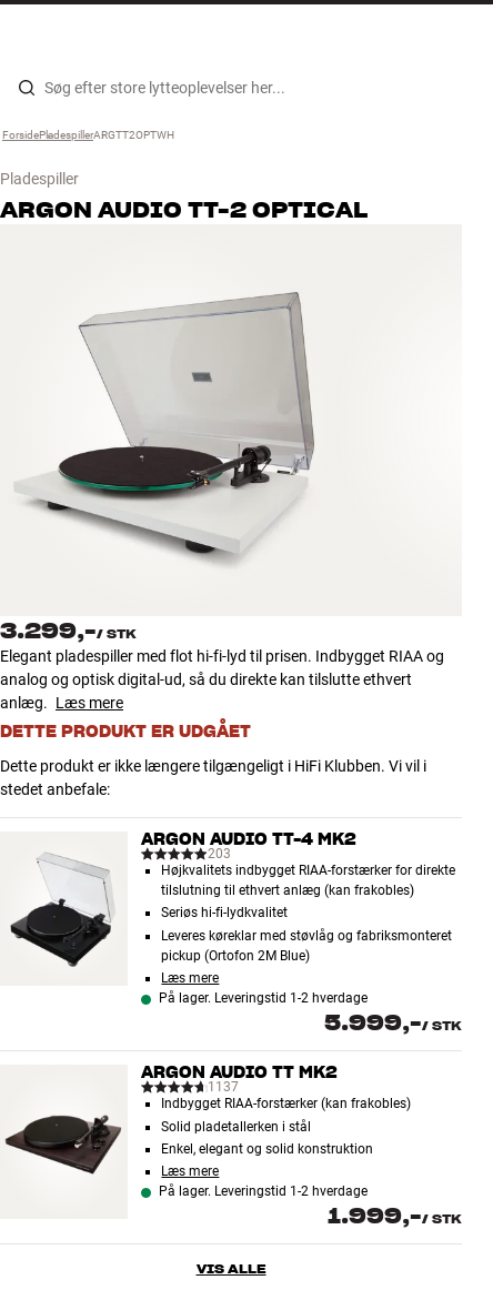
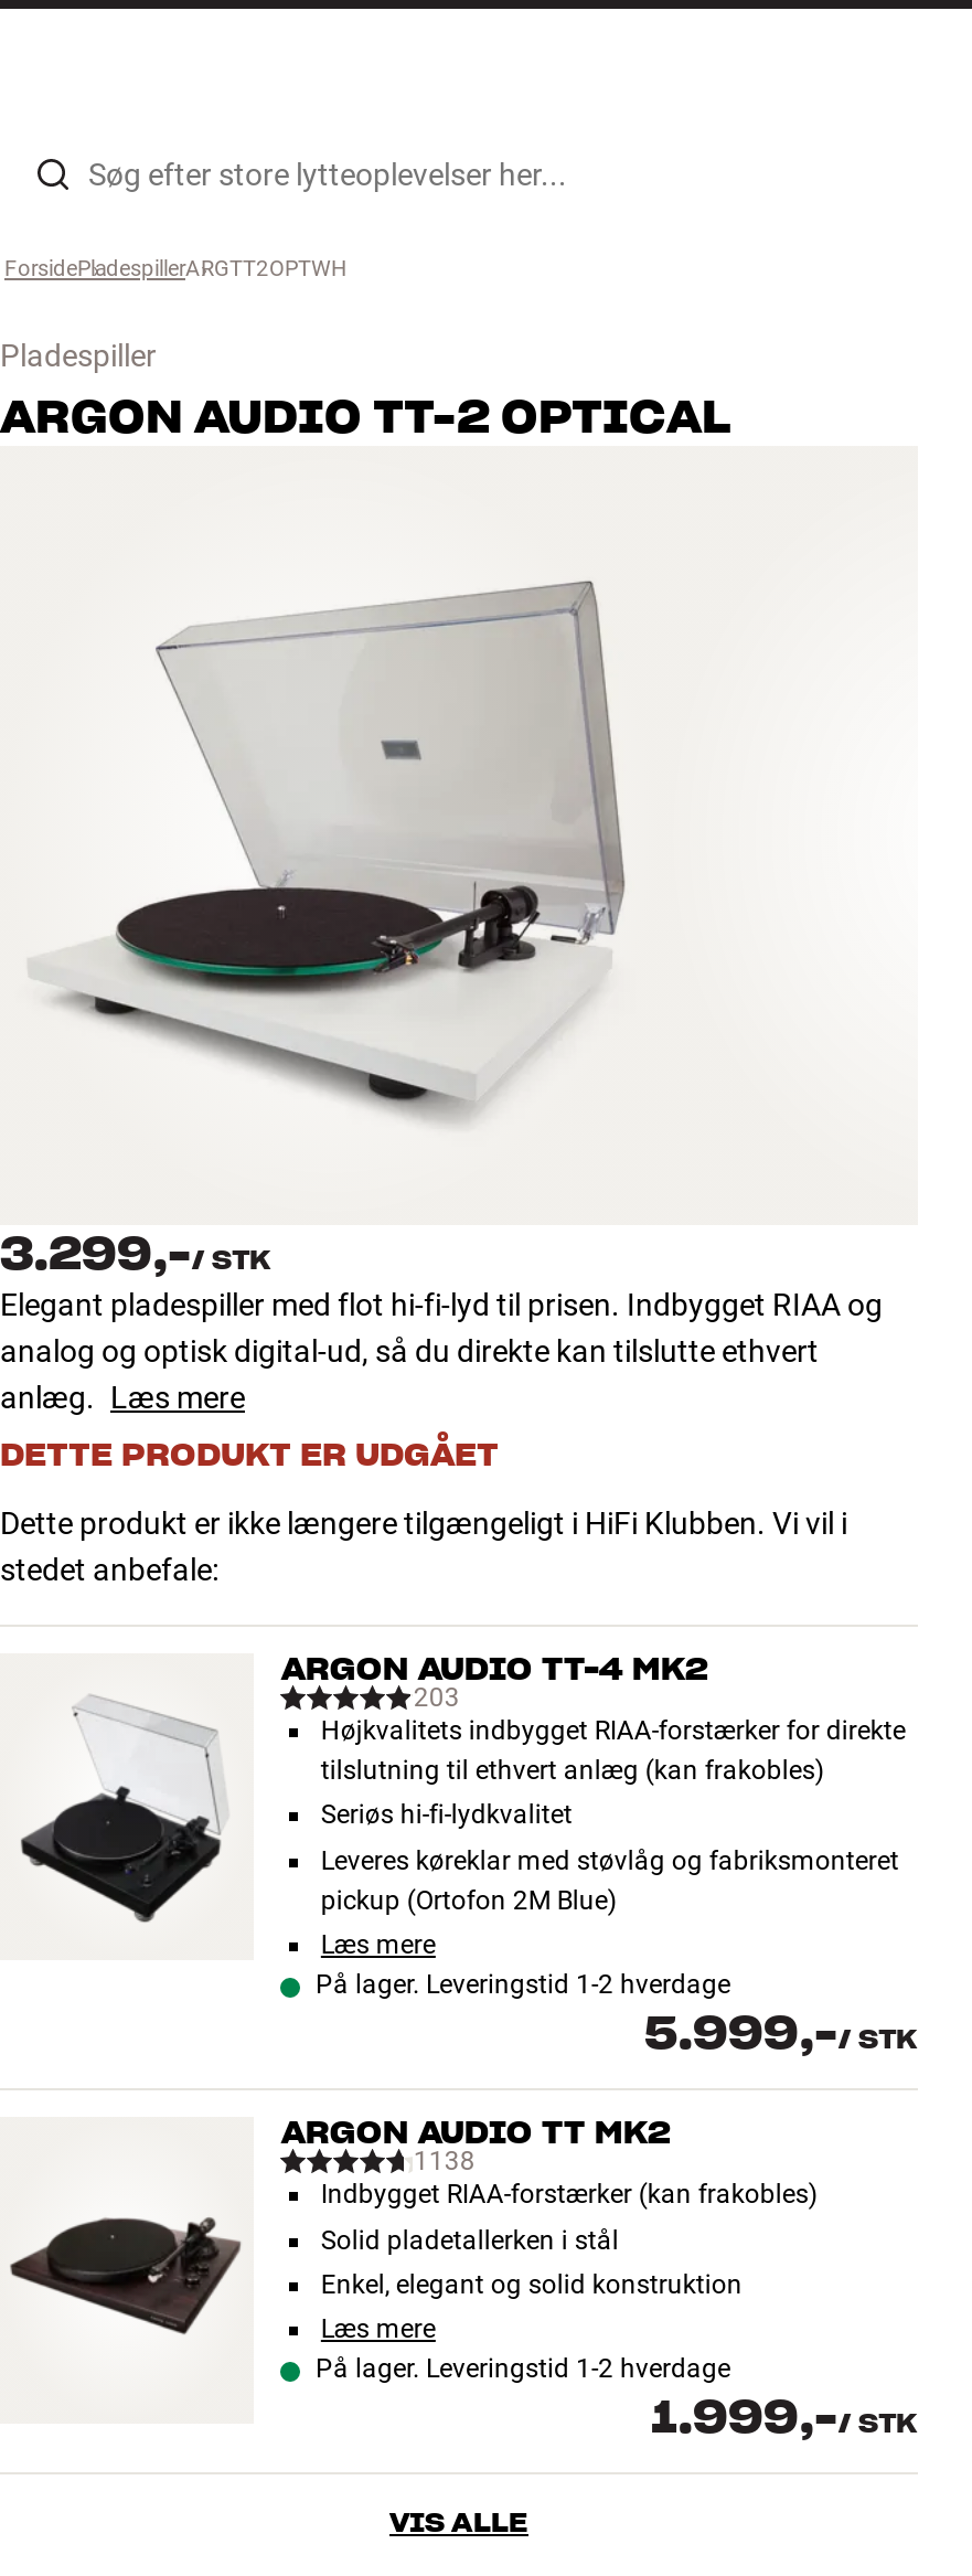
- 1137
+ 1138
